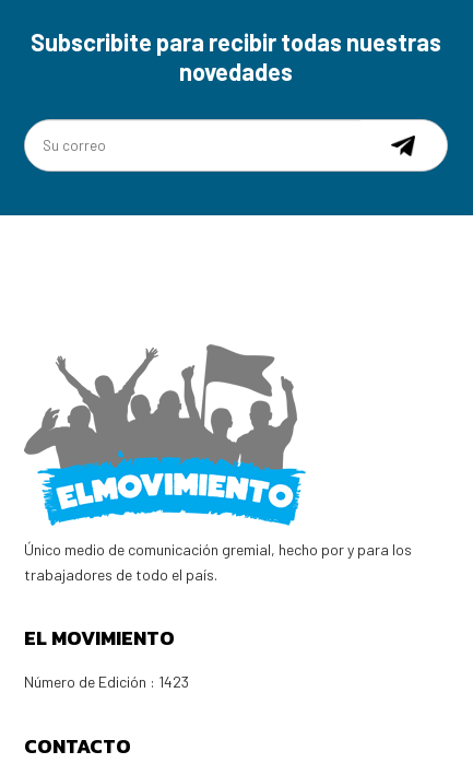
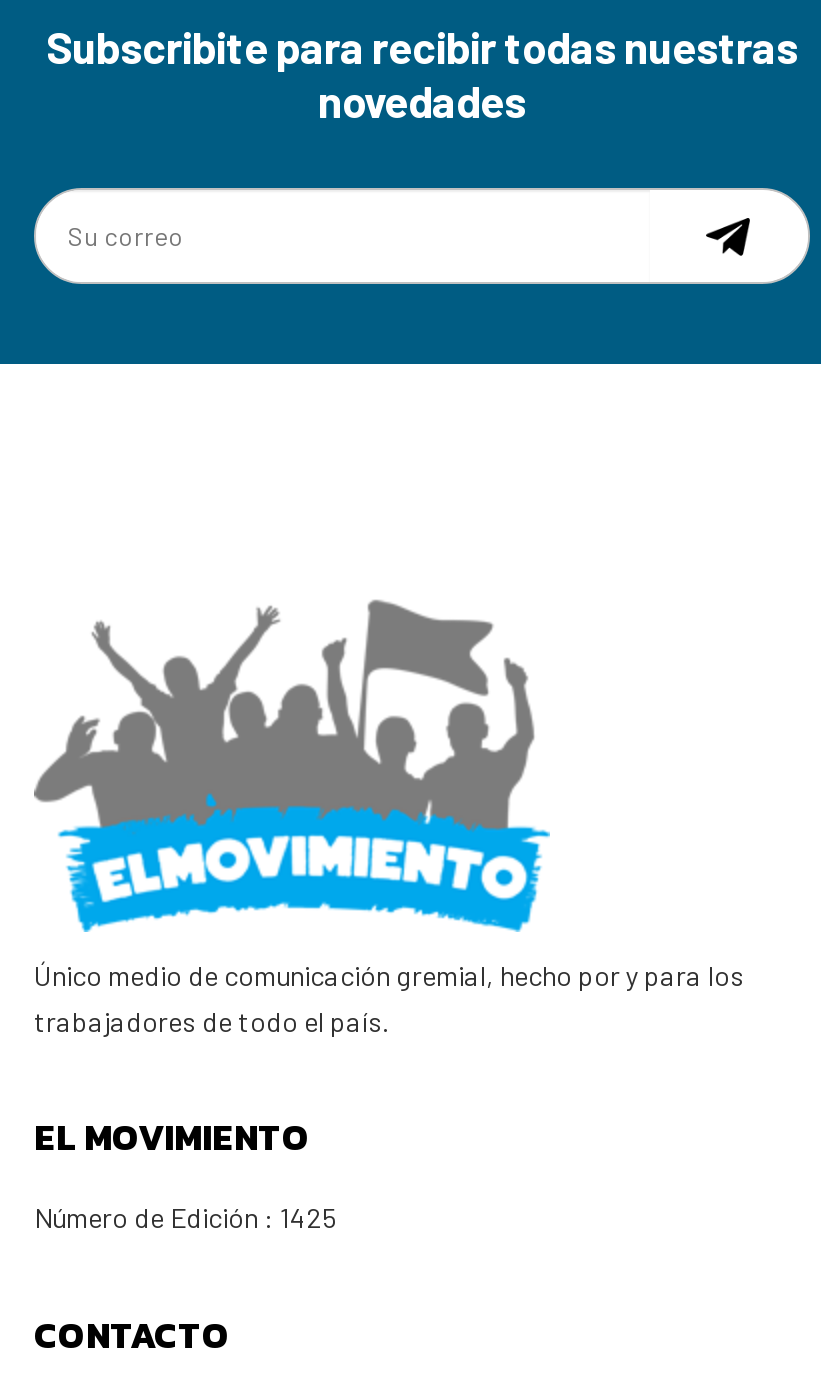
- Número de Edición : 1423
+ Número de Edición : 1425
